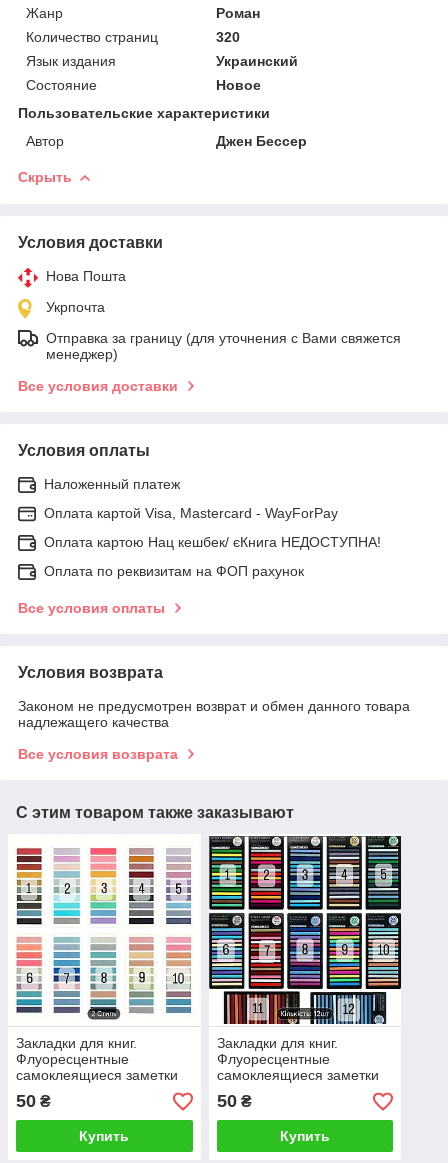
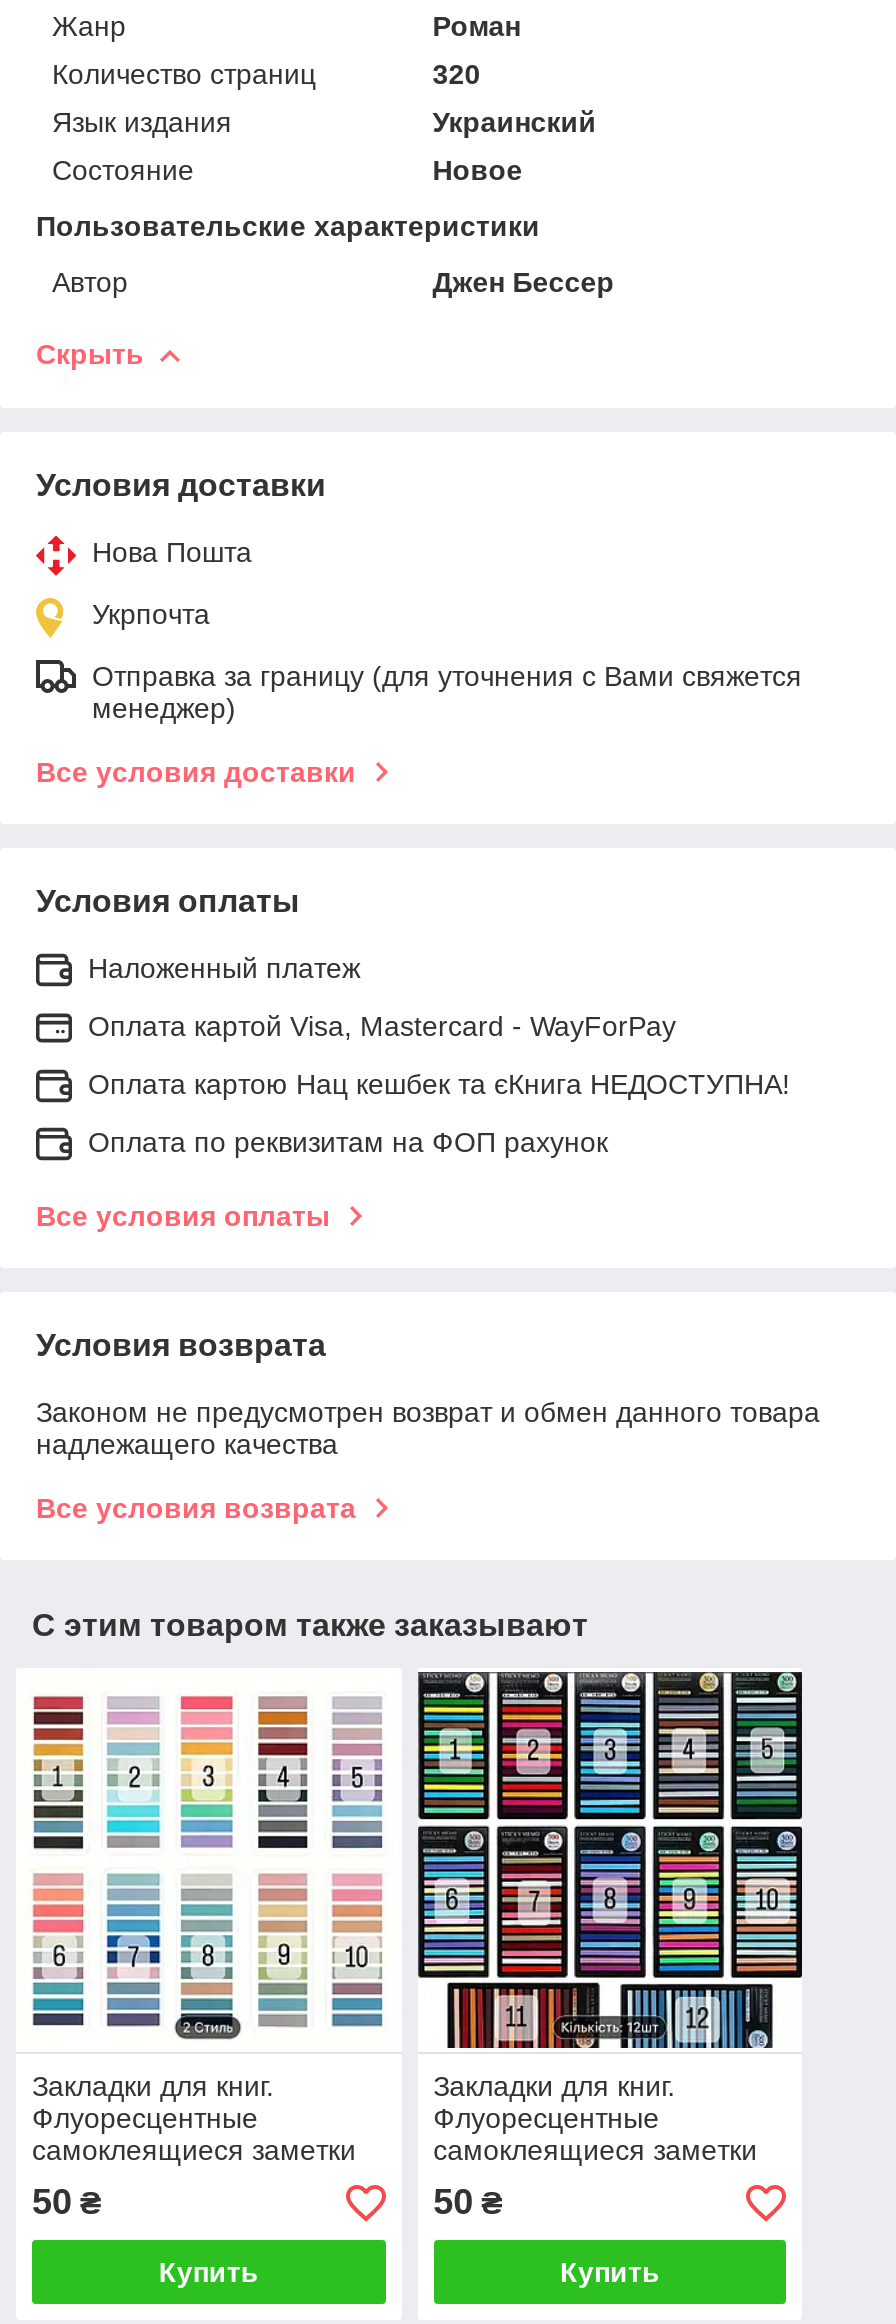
- Оплата картою Нац кешбек/ єКнига НЕДОСТУПНА!
+ Оплата картою Нац кешбек та єКнига НЕДОСТУПНА!
